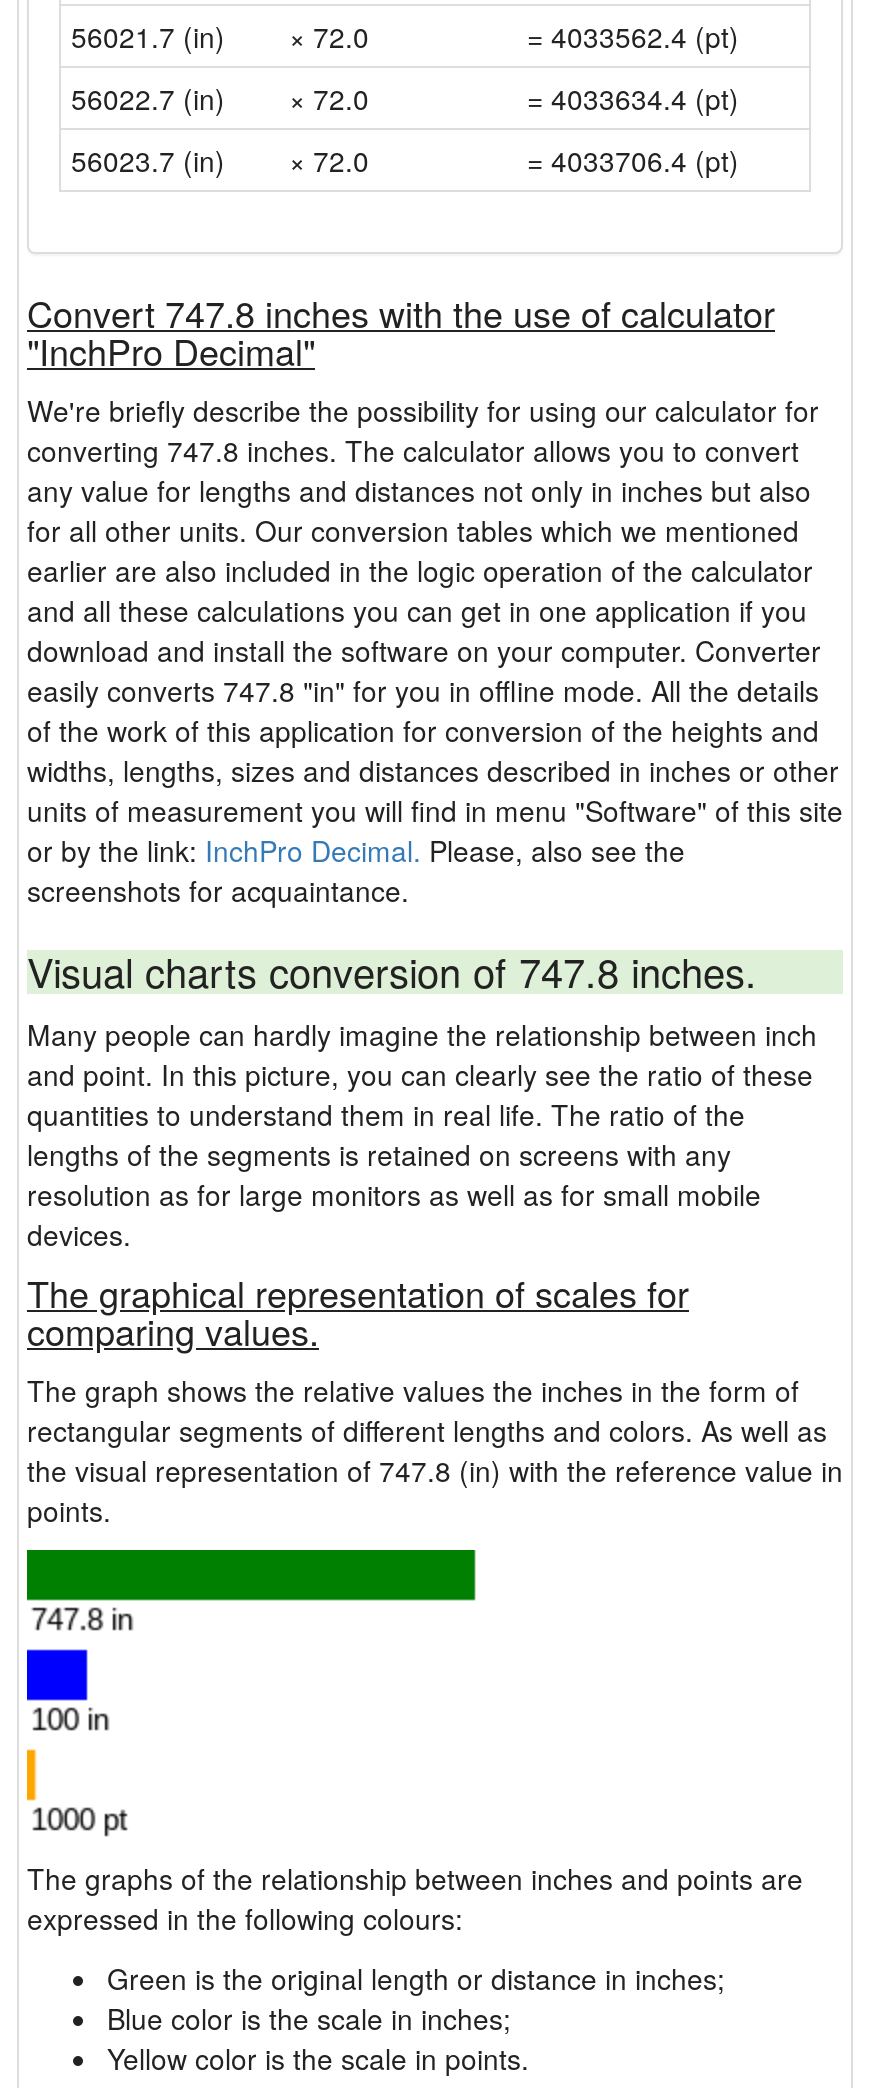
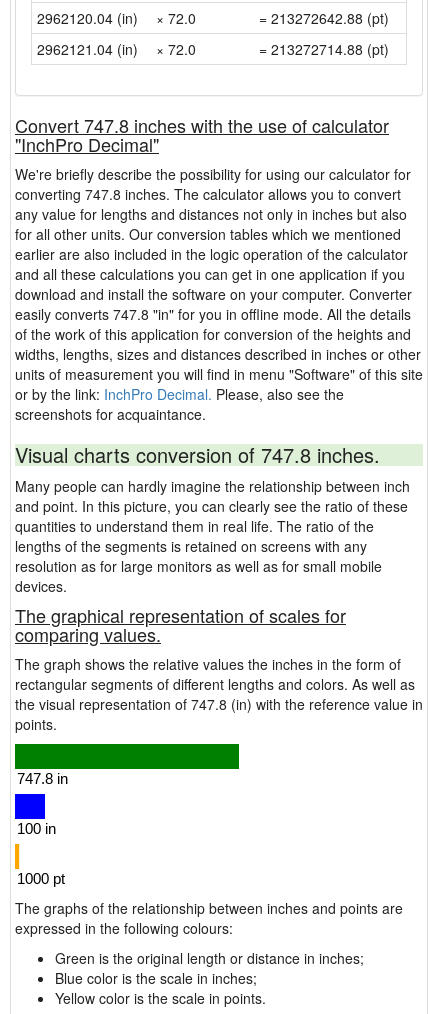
- 56021.7 (in) × 72.0
+ 2962120.04 (in) × 72.0

- = 4033562.4 (pt)
+ = 213272642.88 (pt)

- 56022.7 (in) × 72.0
+ 2962121.04 (in) × 72.0

- = 4033634.4 (pt)
- 56023.7 (in)
- × 72.0
- = 4033706.4 (pt)
+ = 213272714.88 (pt)
